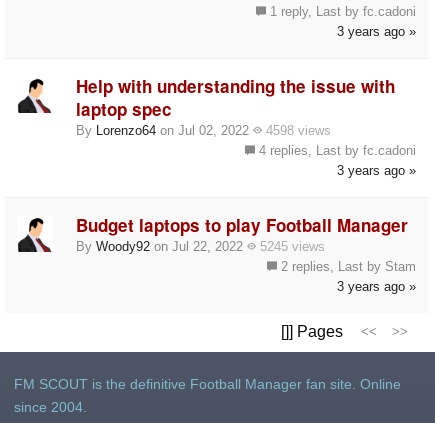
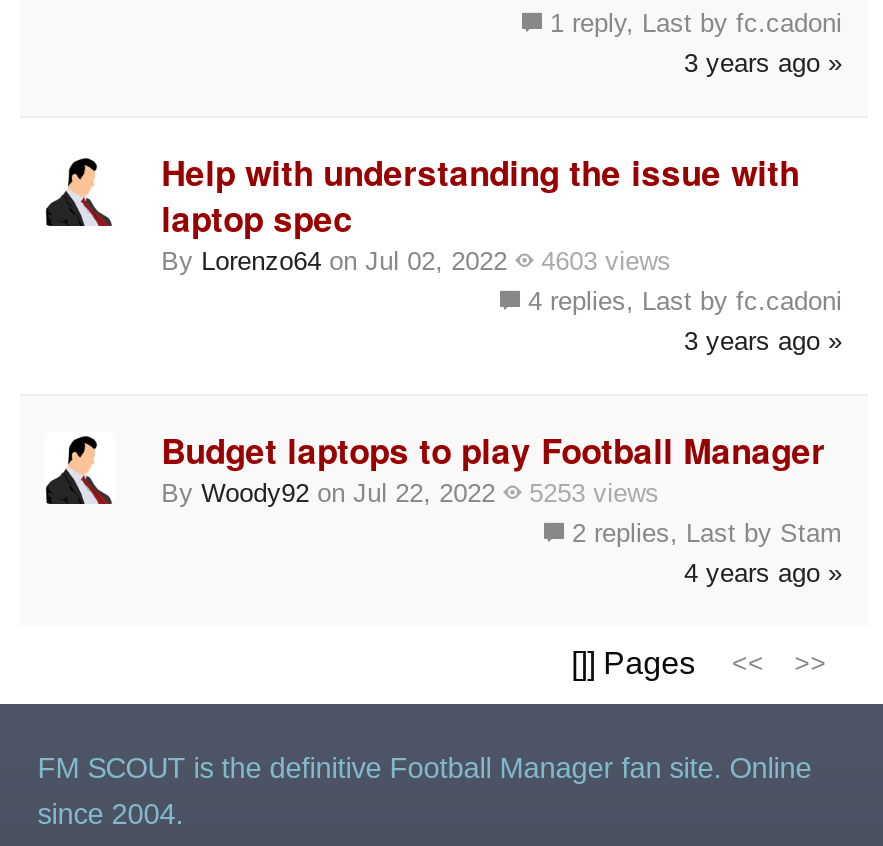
- By Lorenzo64 on Jul 02, 2022 4598 views
+ By Lorenzo64 on Jul 02, 2022 4603 views

- By Woody92 on Jul 22, 2022 5245 views
+ By Woody92 on Jul 22, 2022 5253 views

- 3 years ago »
+ 4 years ago »
